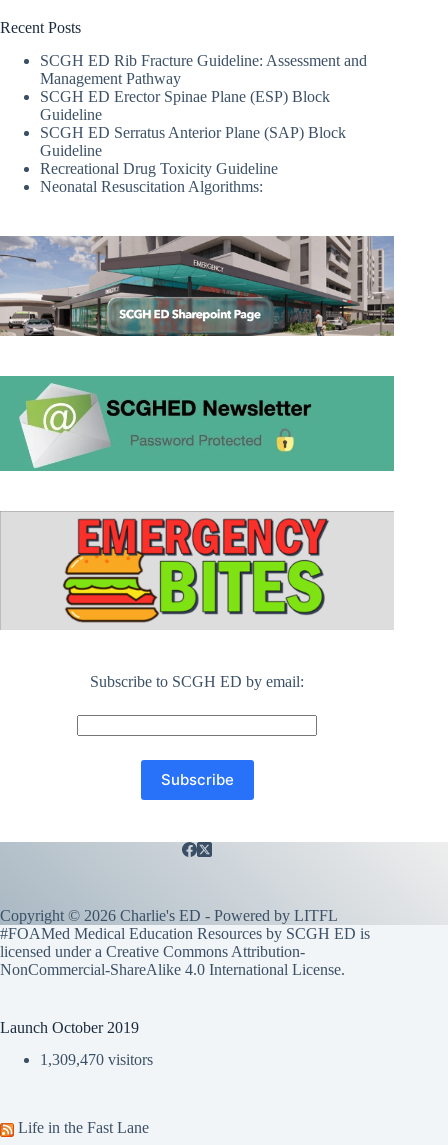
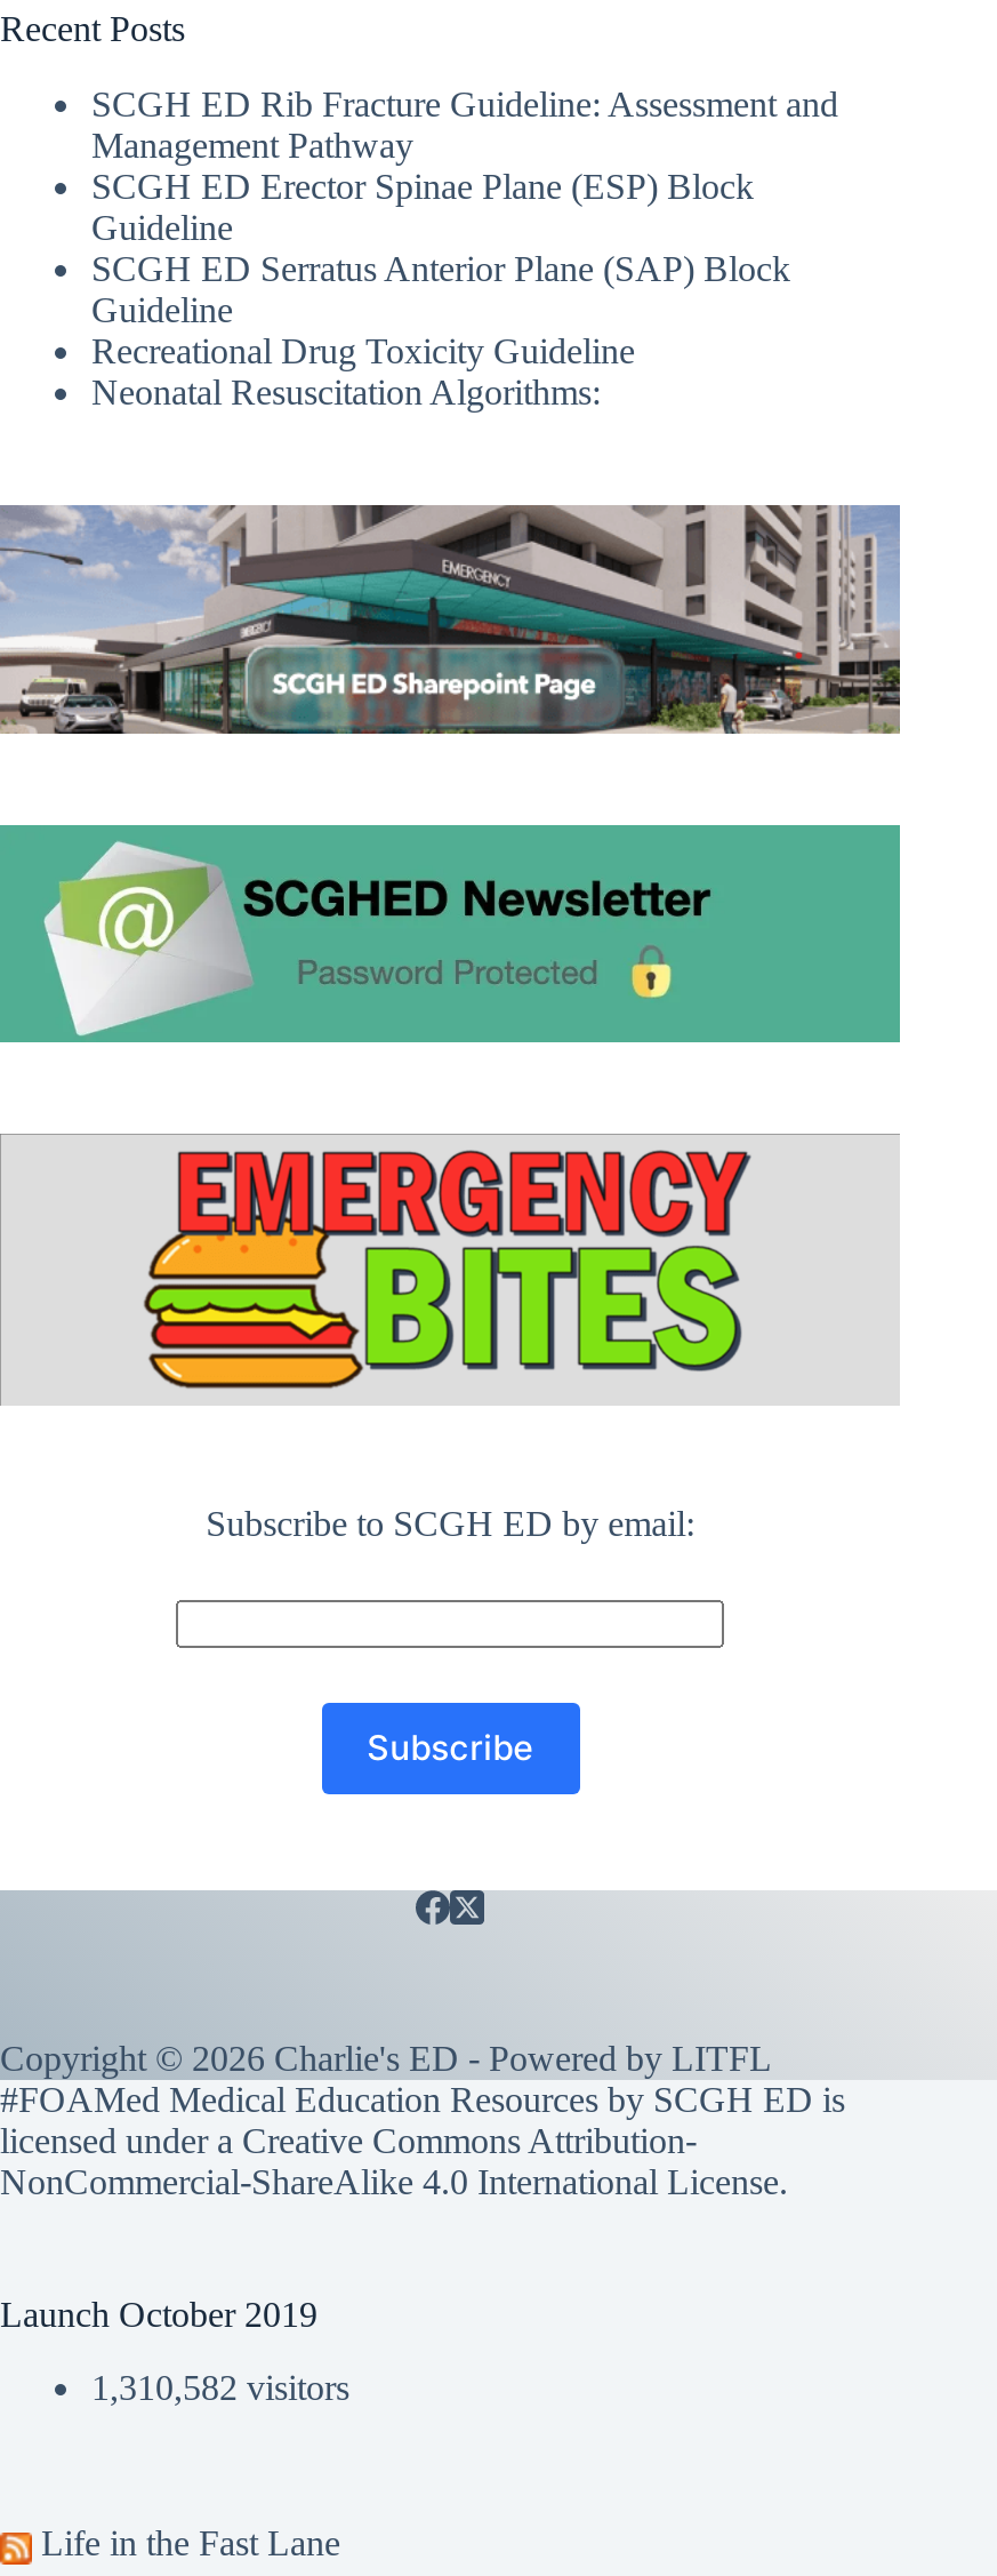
- 1,309,470 visitors
+ 1,310,582 visitors
